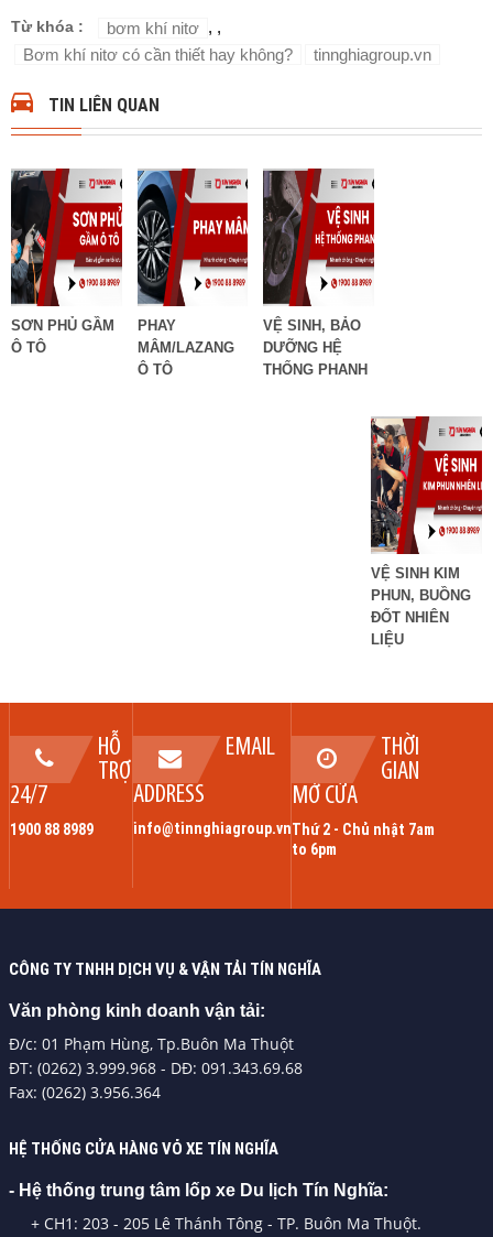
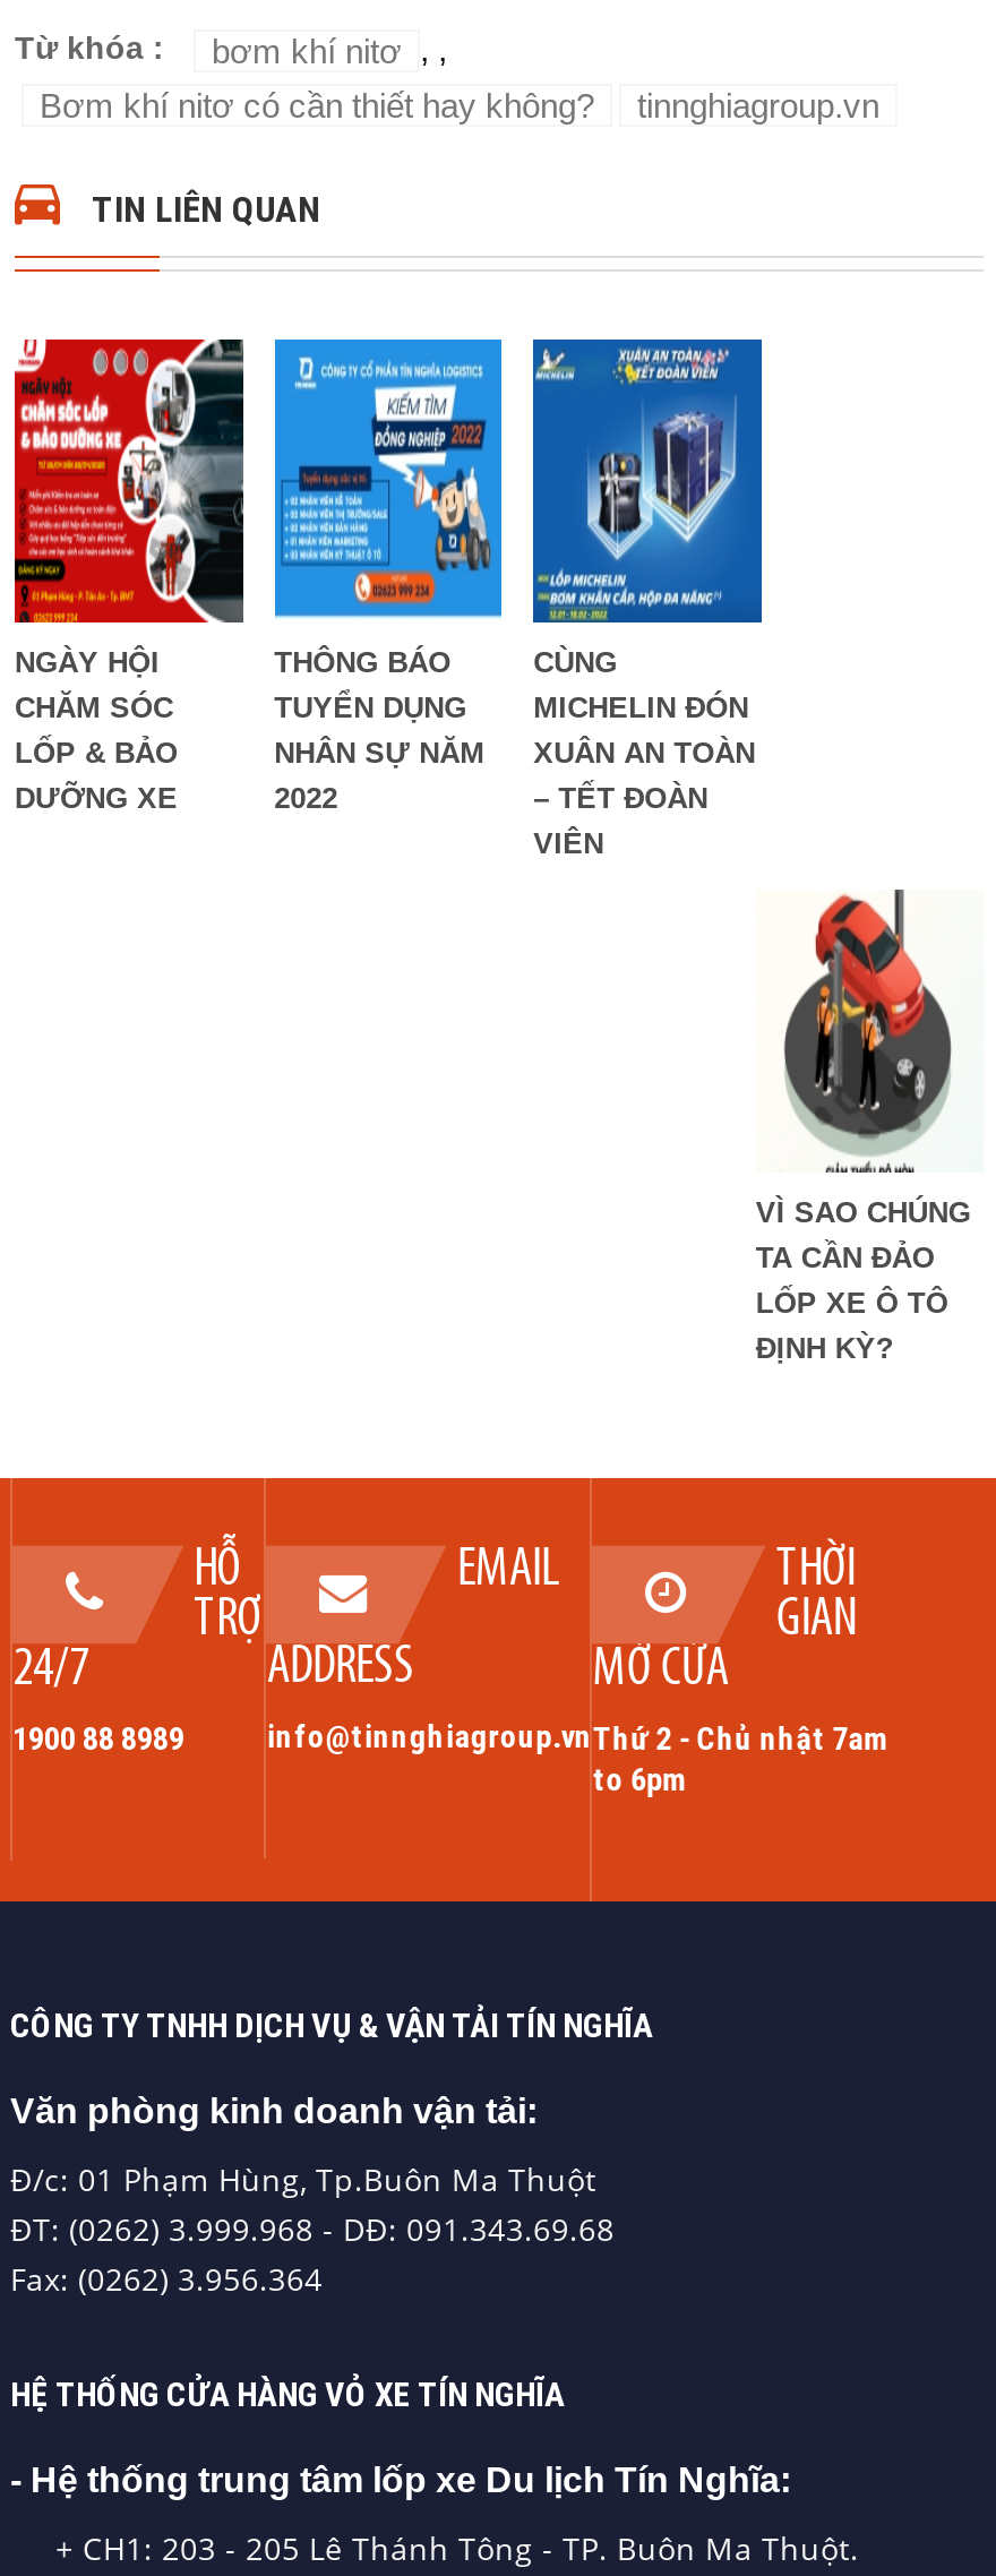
- [image]
- SƠN PHỦ GẦM
- Ô TÔ
+ [image]
+ NGÀY HỘI
+ CHĂM SÓC
+ LỐP & BẢO
+ DƯỠNG XE

- [image]
- PHAY
- MÂM/LAZANG
- Ô TÔ
+ [image]
+ THÔNG BÁO
+ TUYỂN DỤNG
+ NHÂN SỰ NĂM
+ 2022

- [image]
- VỆ SINH, BẢO
- DƯỠNG HỆ
- THỐNG PHANH
+ [image]
+ CÙNG
+ MICHELIN ĐÓN
+ XUÂN AN TOÀN
+ – TẾT ĐOÀN
+ VIÊN

- [image]
- VỆ SINH KIM
- PHUN, BUỒNG
- ĐỐT NHIÊN
- LIỆU
+ [image]
+ VÌ SAO CHÚNG
+ TA CẦN ĐẢO
+ LỐP XE Ô TÔ
+ ĐỊNH KỲ?
